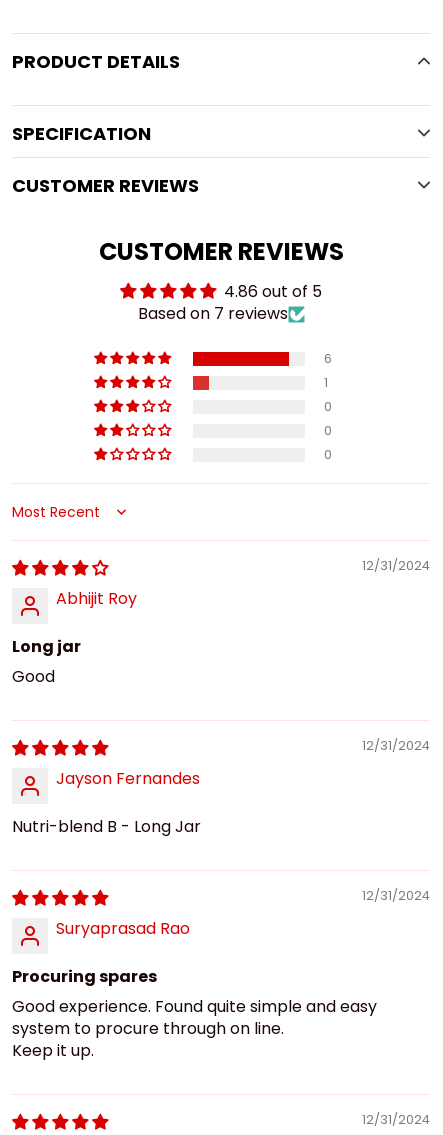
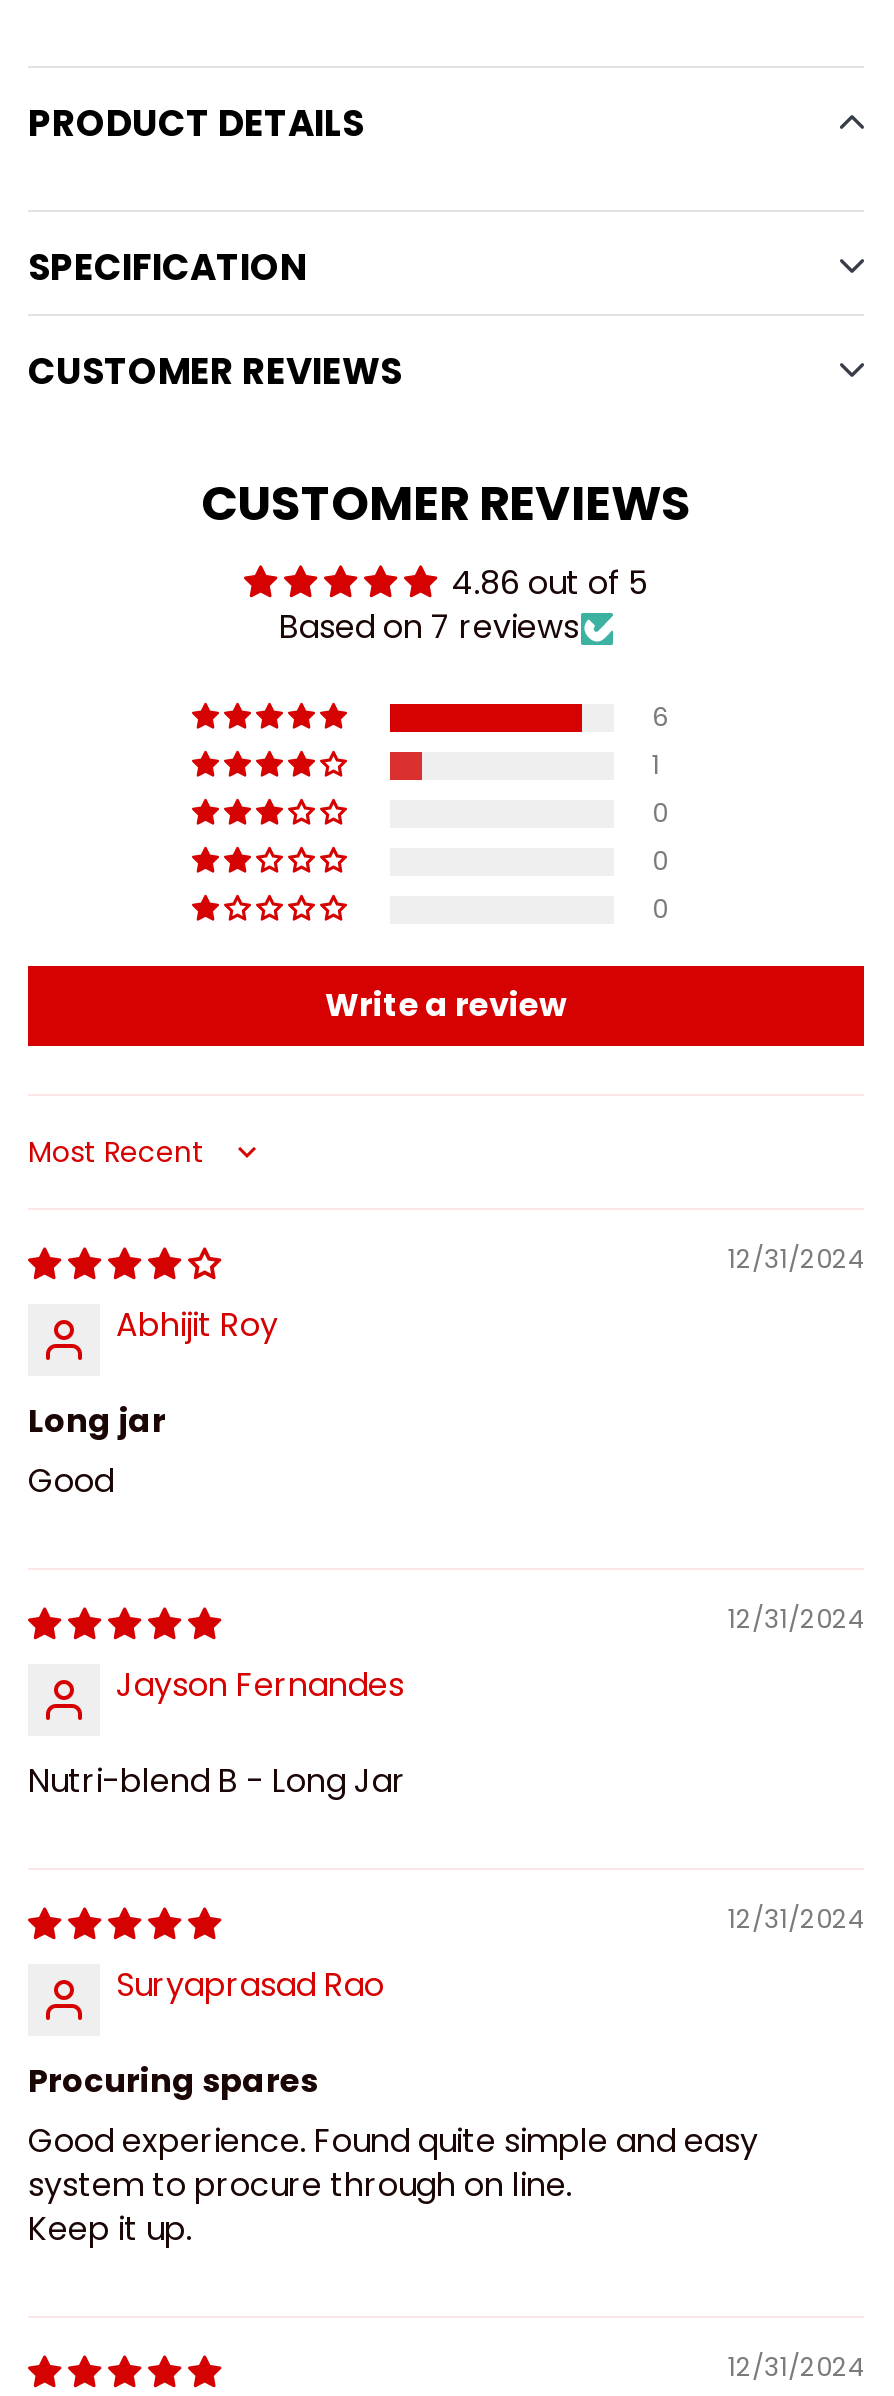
+ Write a review
